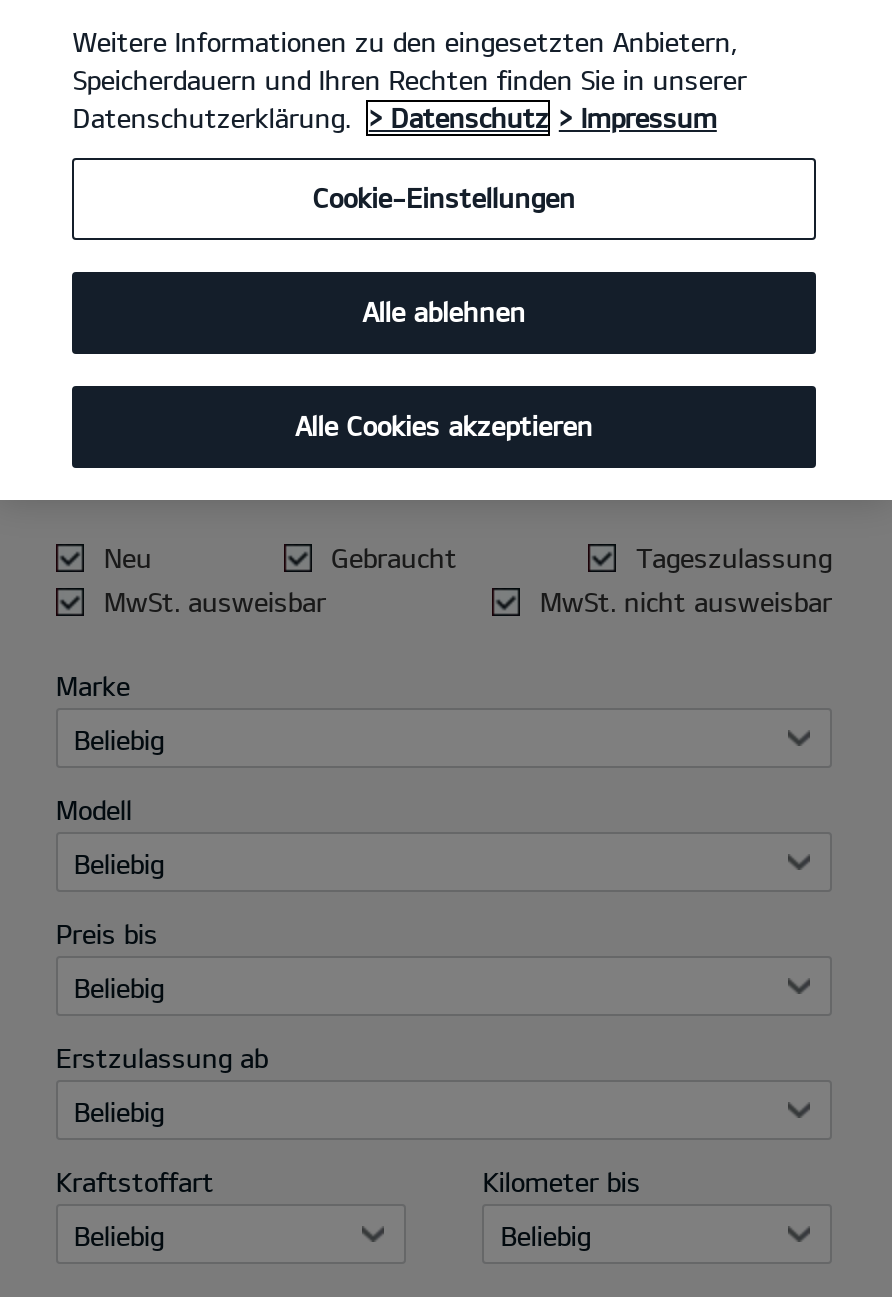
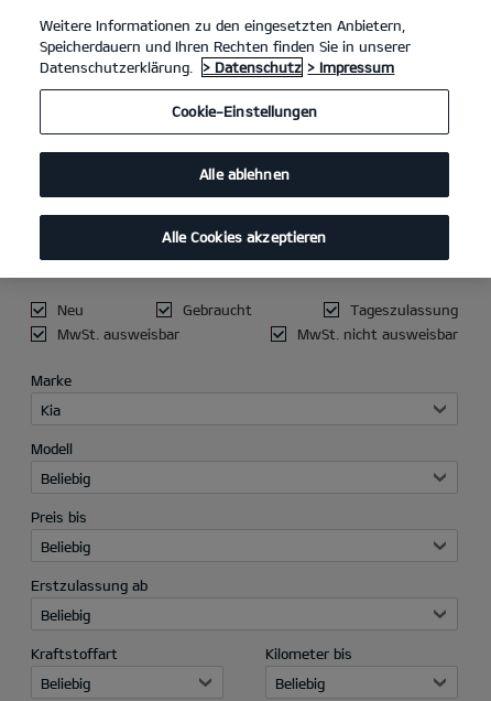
- Beliebig
+ Kia
